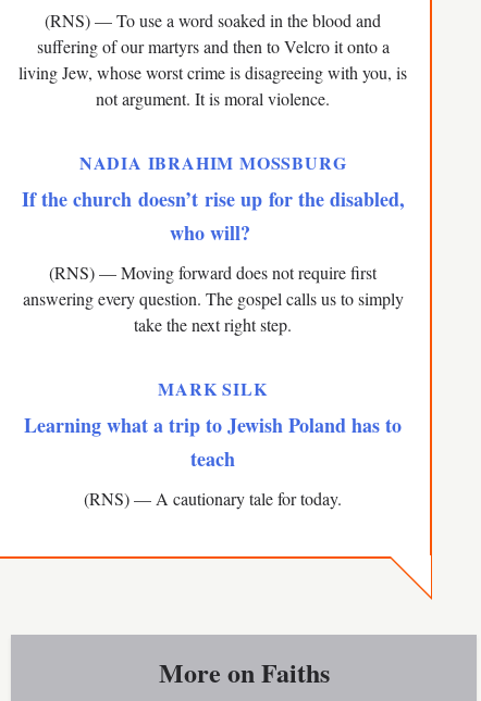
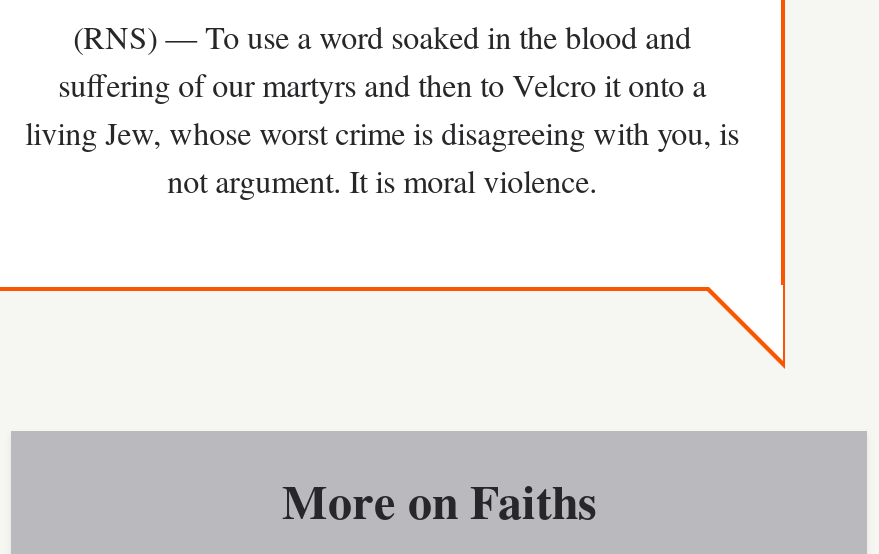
- NADIA IBRAHIM MOSSBURG
- If the church doesn’t rise up for the disabled,
- who will?
- (RNS) — Moving forward does not require first
- answering every question. The gospel calls us to simply
- take the next right step.
- MARK SILK
- Learning what a trip to Jewish Poland has to
- teach
- (RNS) — A cautionary tale for today.
